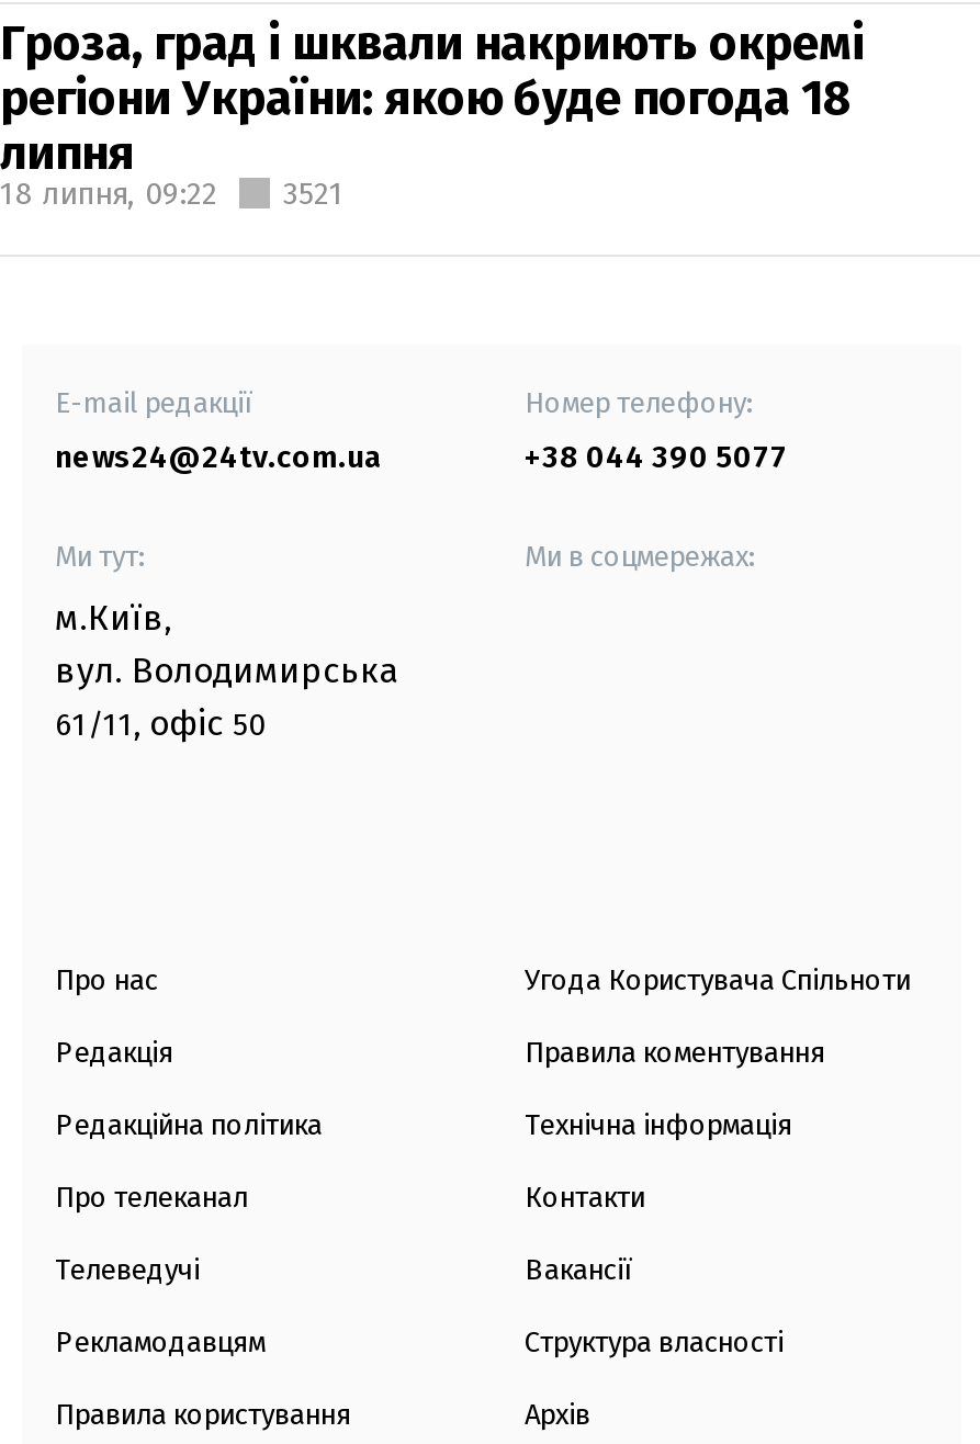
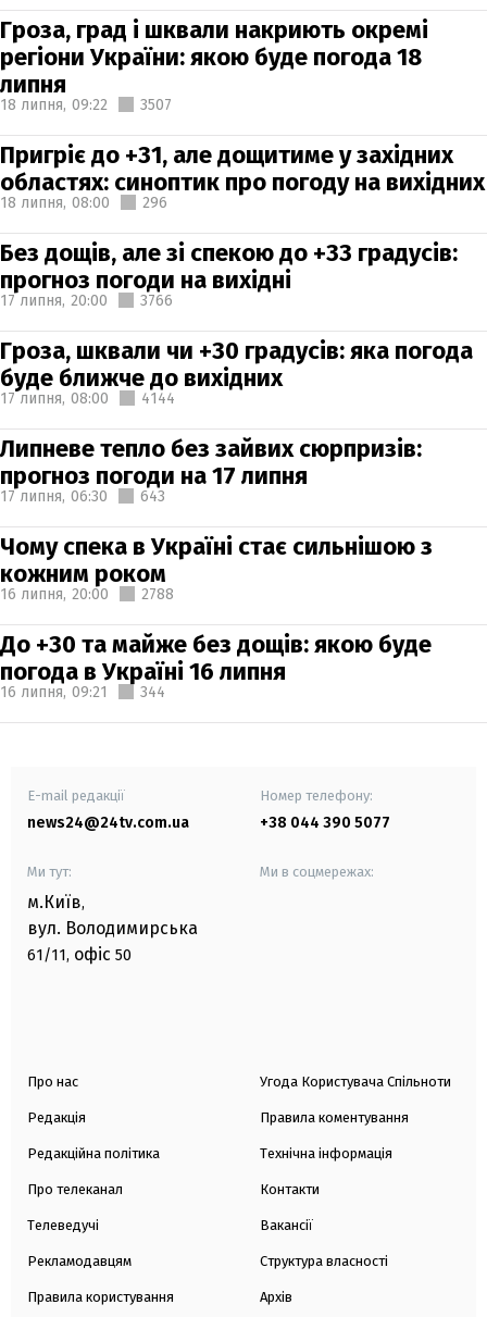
- 3521
+ 3507
+ Пригріє до +31, але дощитиме у західних
+ областях: синоптик про погоду на вихідних
+ 18 липня, 08:00
+ 296
+ Без дощів, але зі спекою до +33 градусів:
+ прогноз погоди на вихідні
+ 17 липня, 20:00
+ 3766
+ Гроза, шквали чи +30 градусів: яка погода
+ буде ближче до вихідних
+ 17 липня, 08:00
+ 4144
+ Липневе тепло без зайвих сюрпризів:
+ прогноз погоди на 17 липня
+ 17 липня, 06:30
+ 643
+ Чому спека в Україні стає сильнішою з
+ кожним роком
+ 16 липня, 20:00
+ 2788
+ До +30 та майже без дощів: якою буде
+ погода в Україні 16 липня
+ 16 липня, 09:21
+ 344
